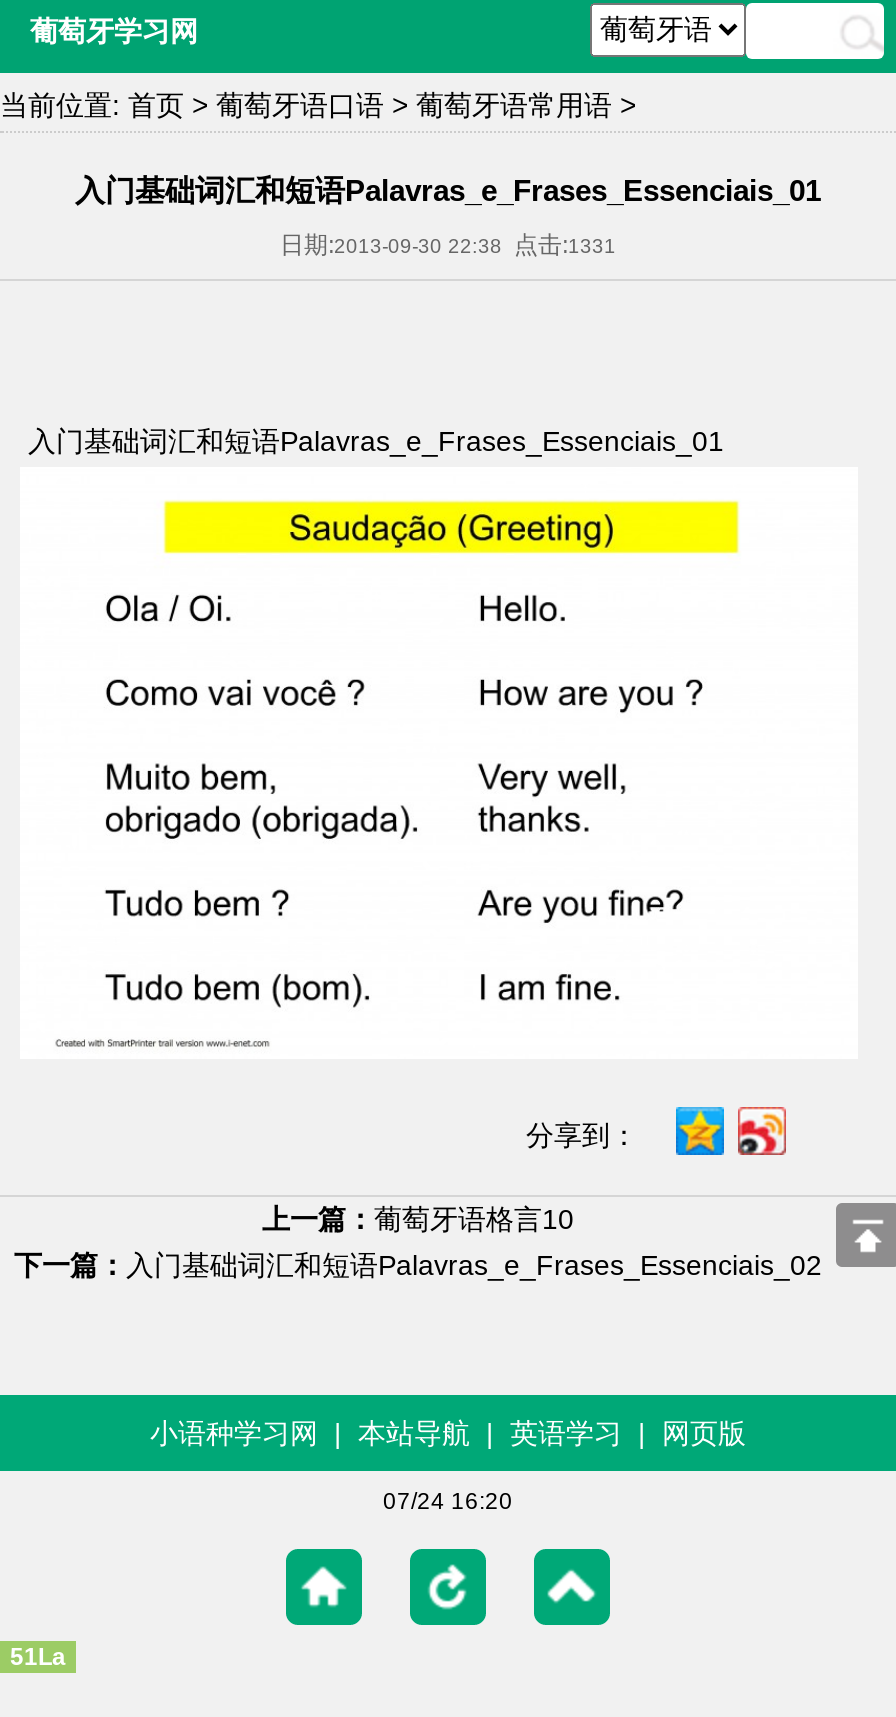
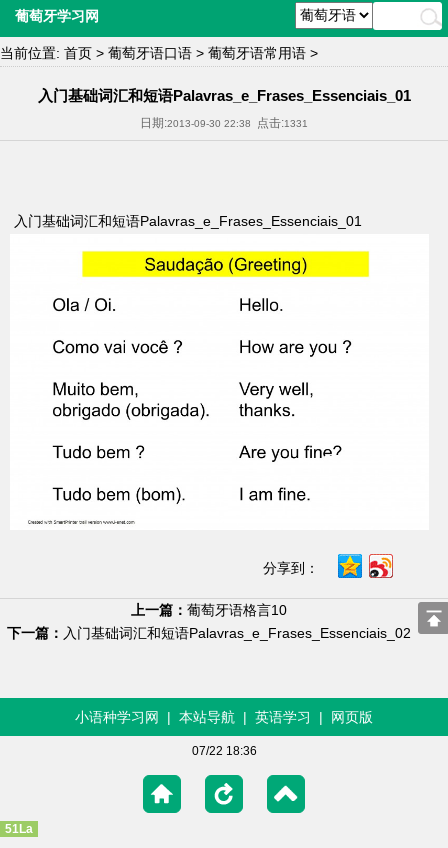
- 07/24 16:20
+ 07/22 18:36
